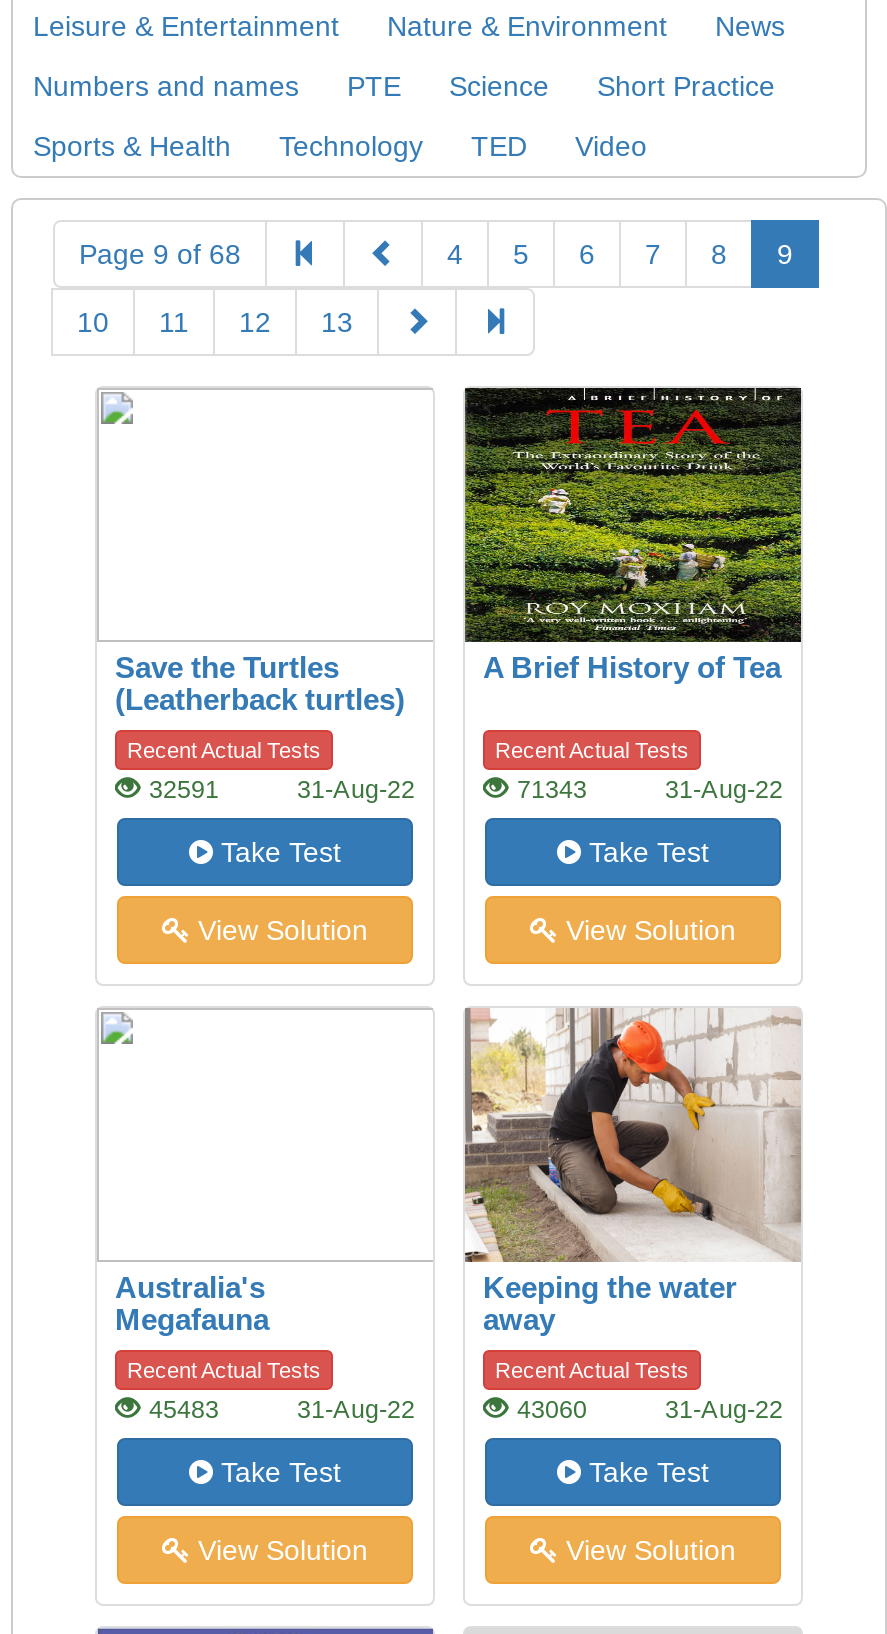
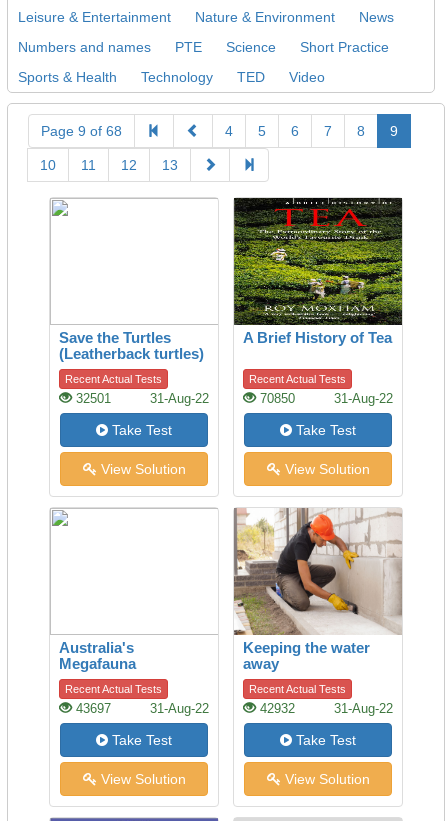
- 32591
+ 32501

- 71343
+ 70850

- 45483
+ 43697

- 43060
+ 42932
